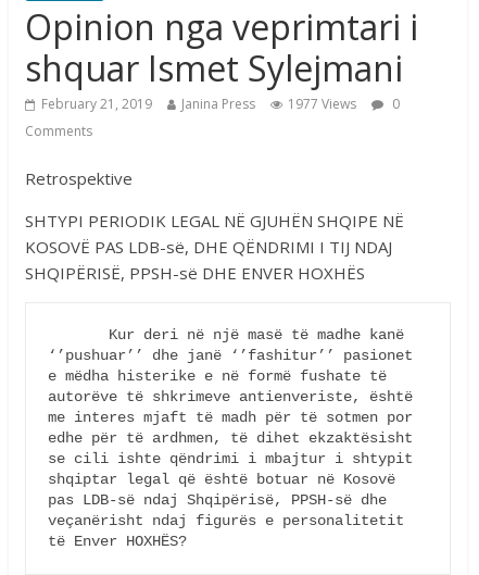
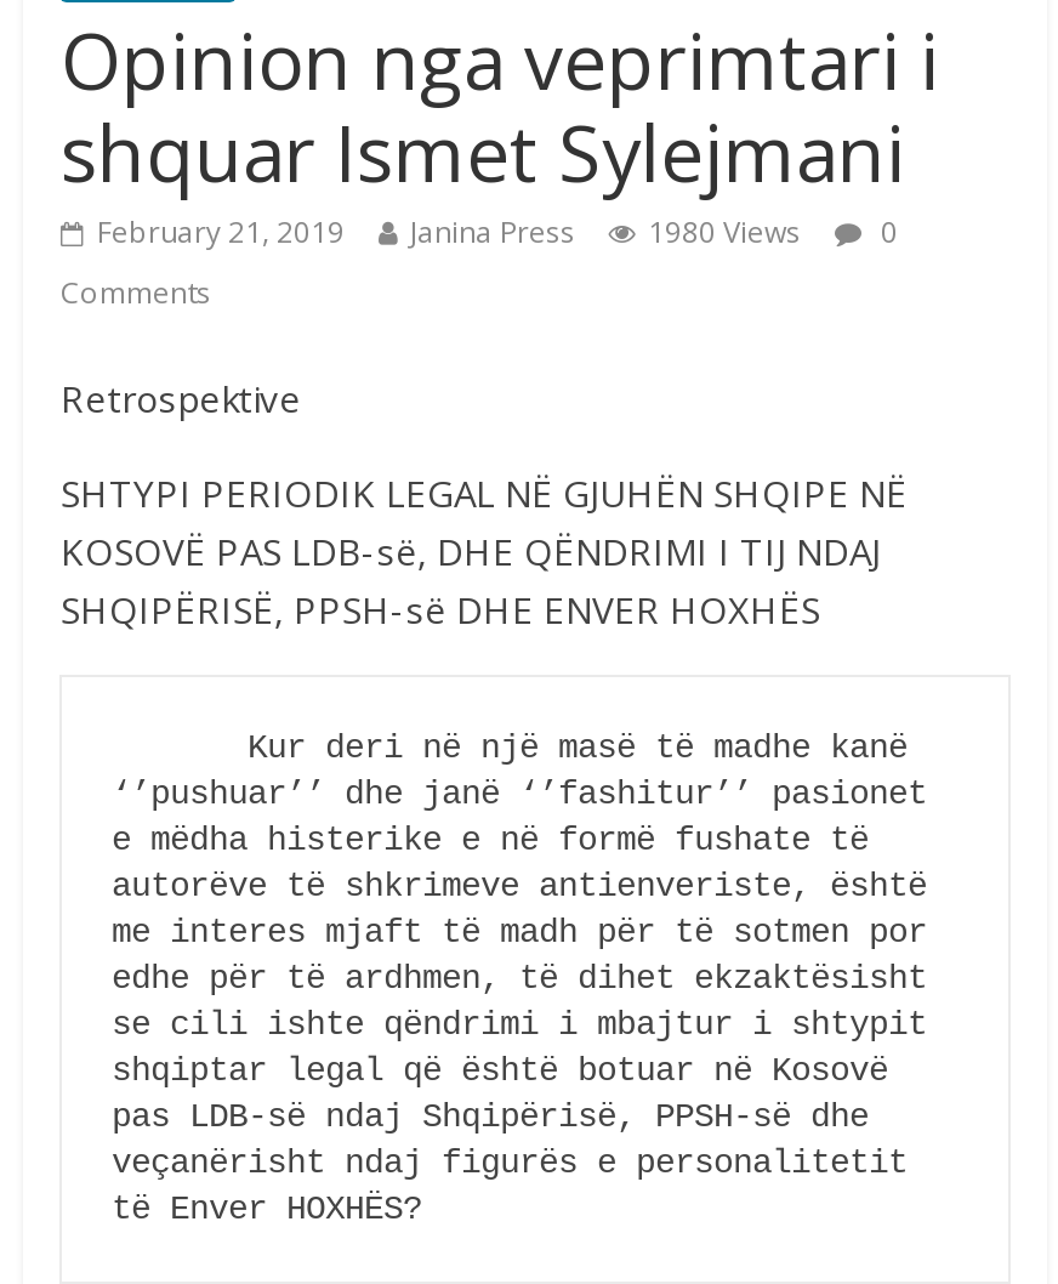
- February 21, 2019 Janina Press 1977 Views 0
+ February 21, 2019 Janina Press 1980 Views 0
